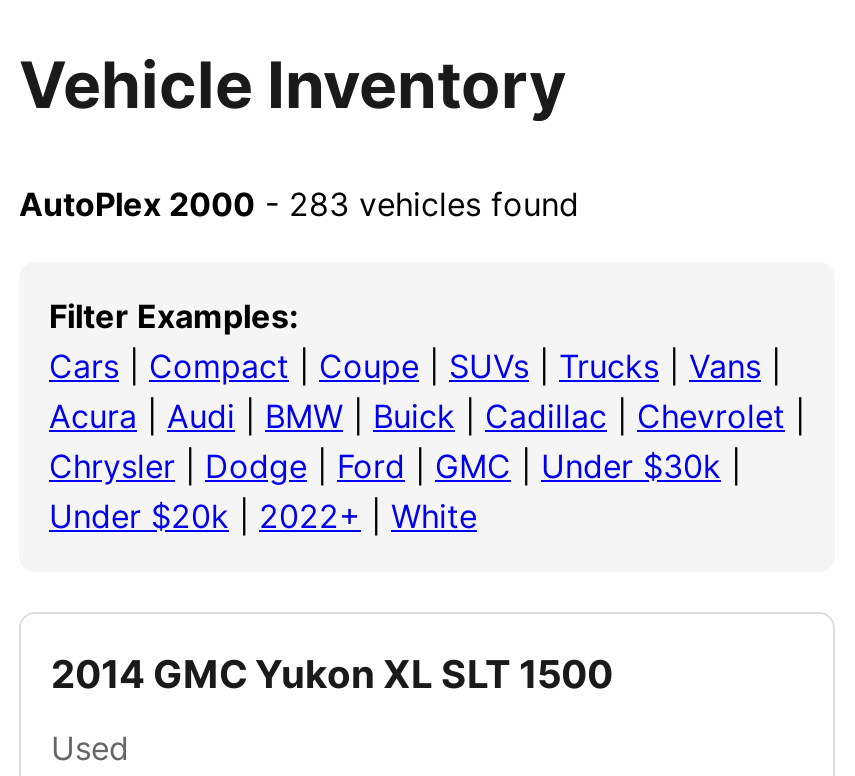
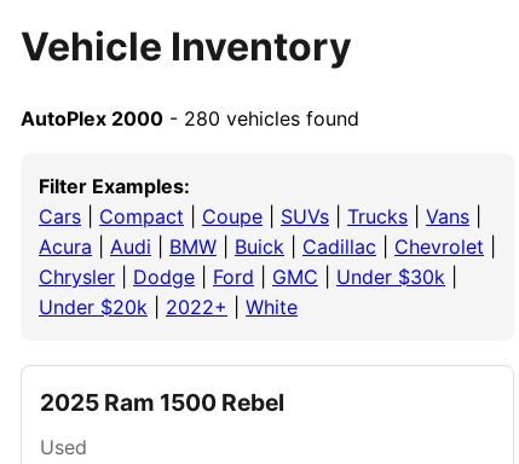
- AutoPlex 2000 - 283 vehicles found
+ AutoPlex 2000 - 280 vehicles found

- 2014 GMC Yukon XL SLT 1500
+ 2025 Ram 1500 Rebel
